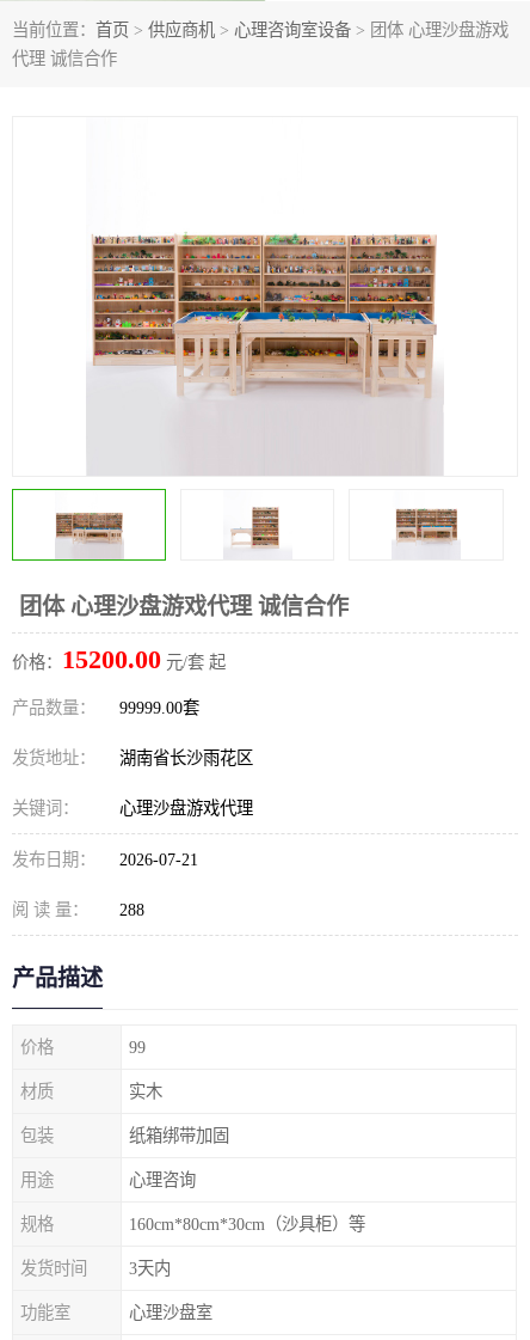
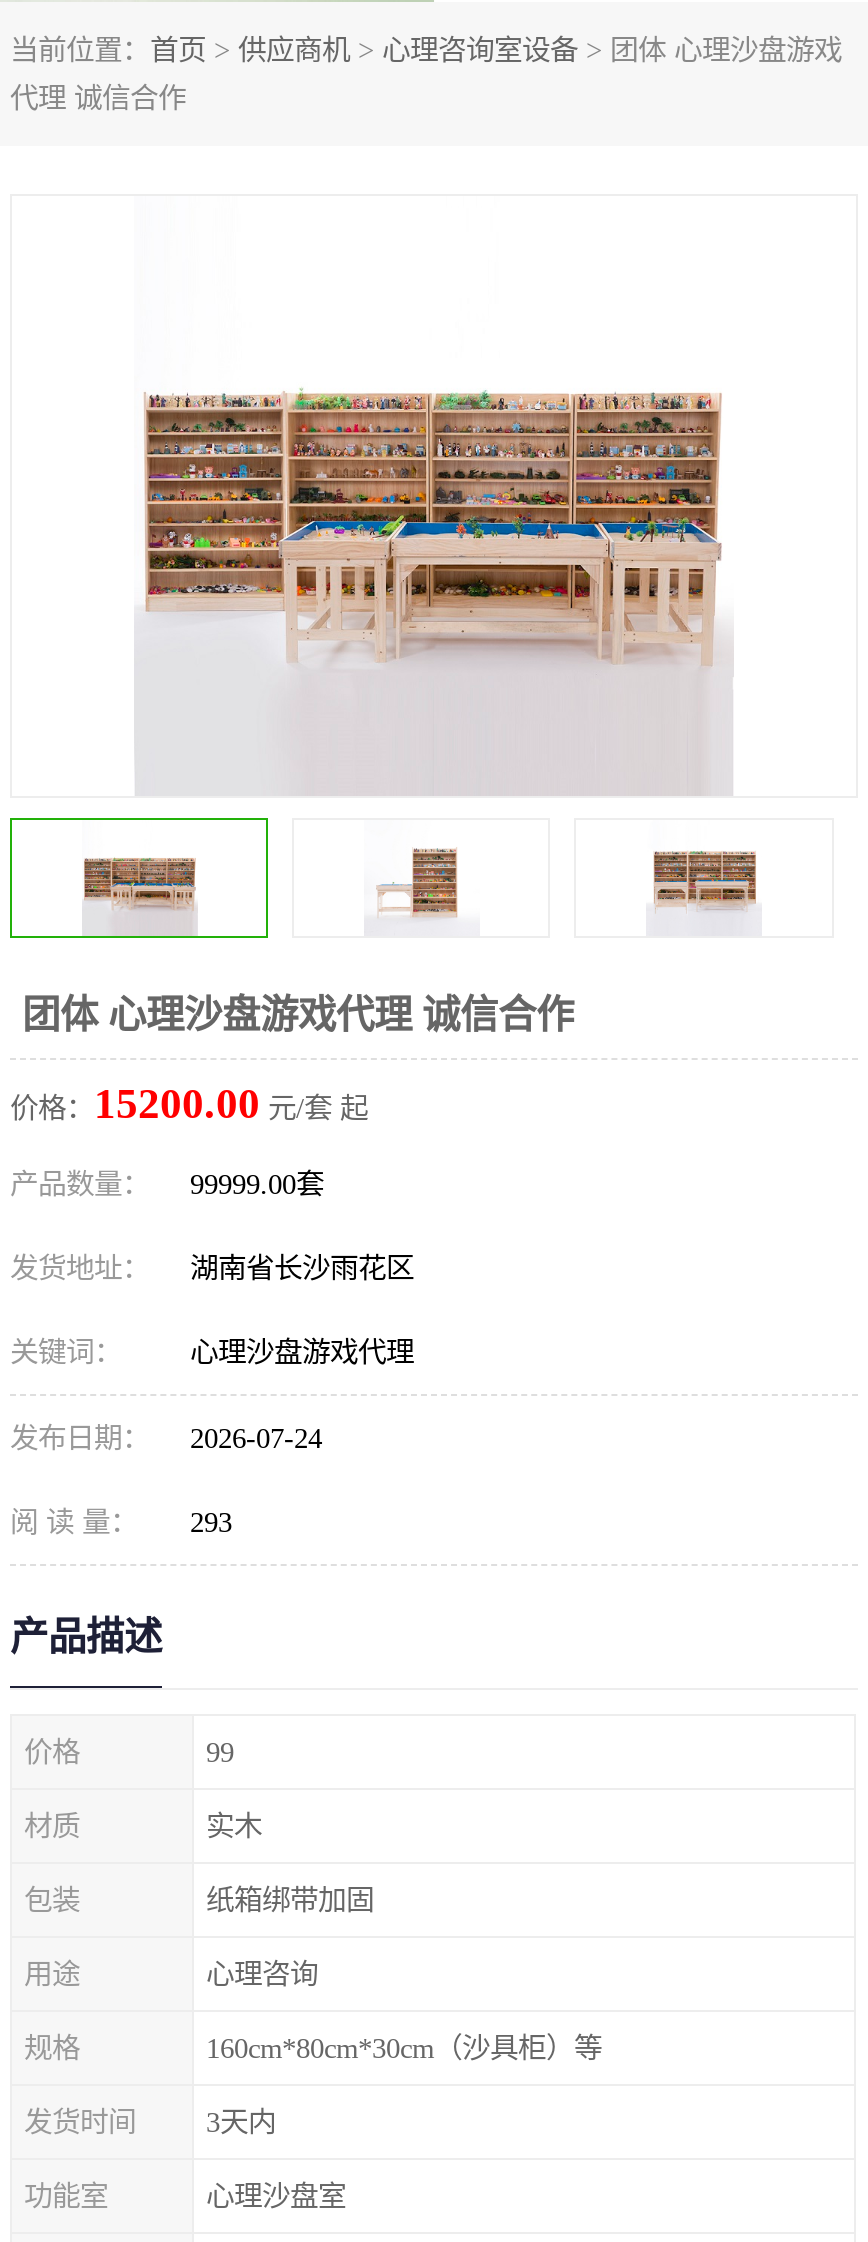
- 发布日期： 2026-07-21
+ 发布日期： 2026-07-24

- 阅 读 量： 288
+ 阅 读 量： 293
